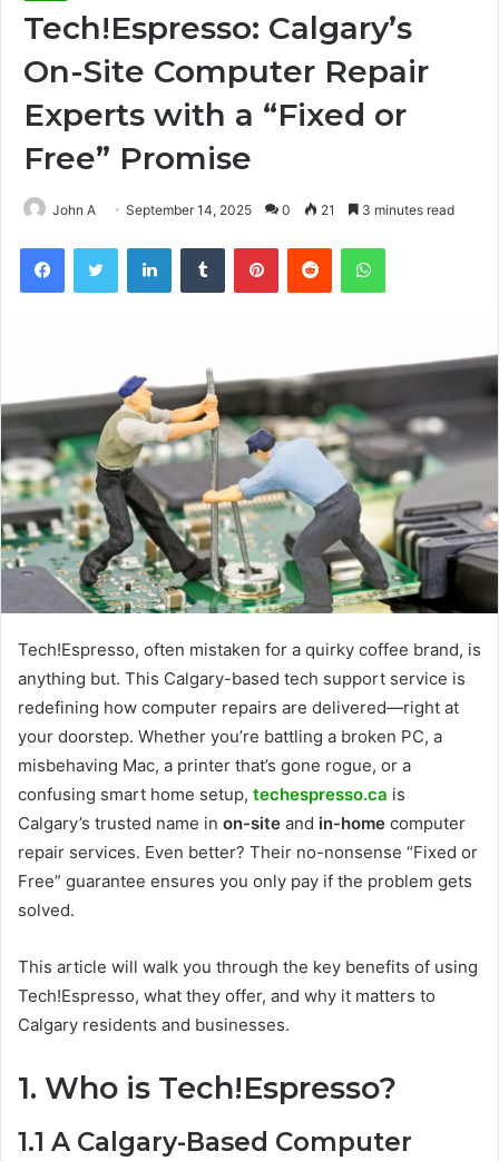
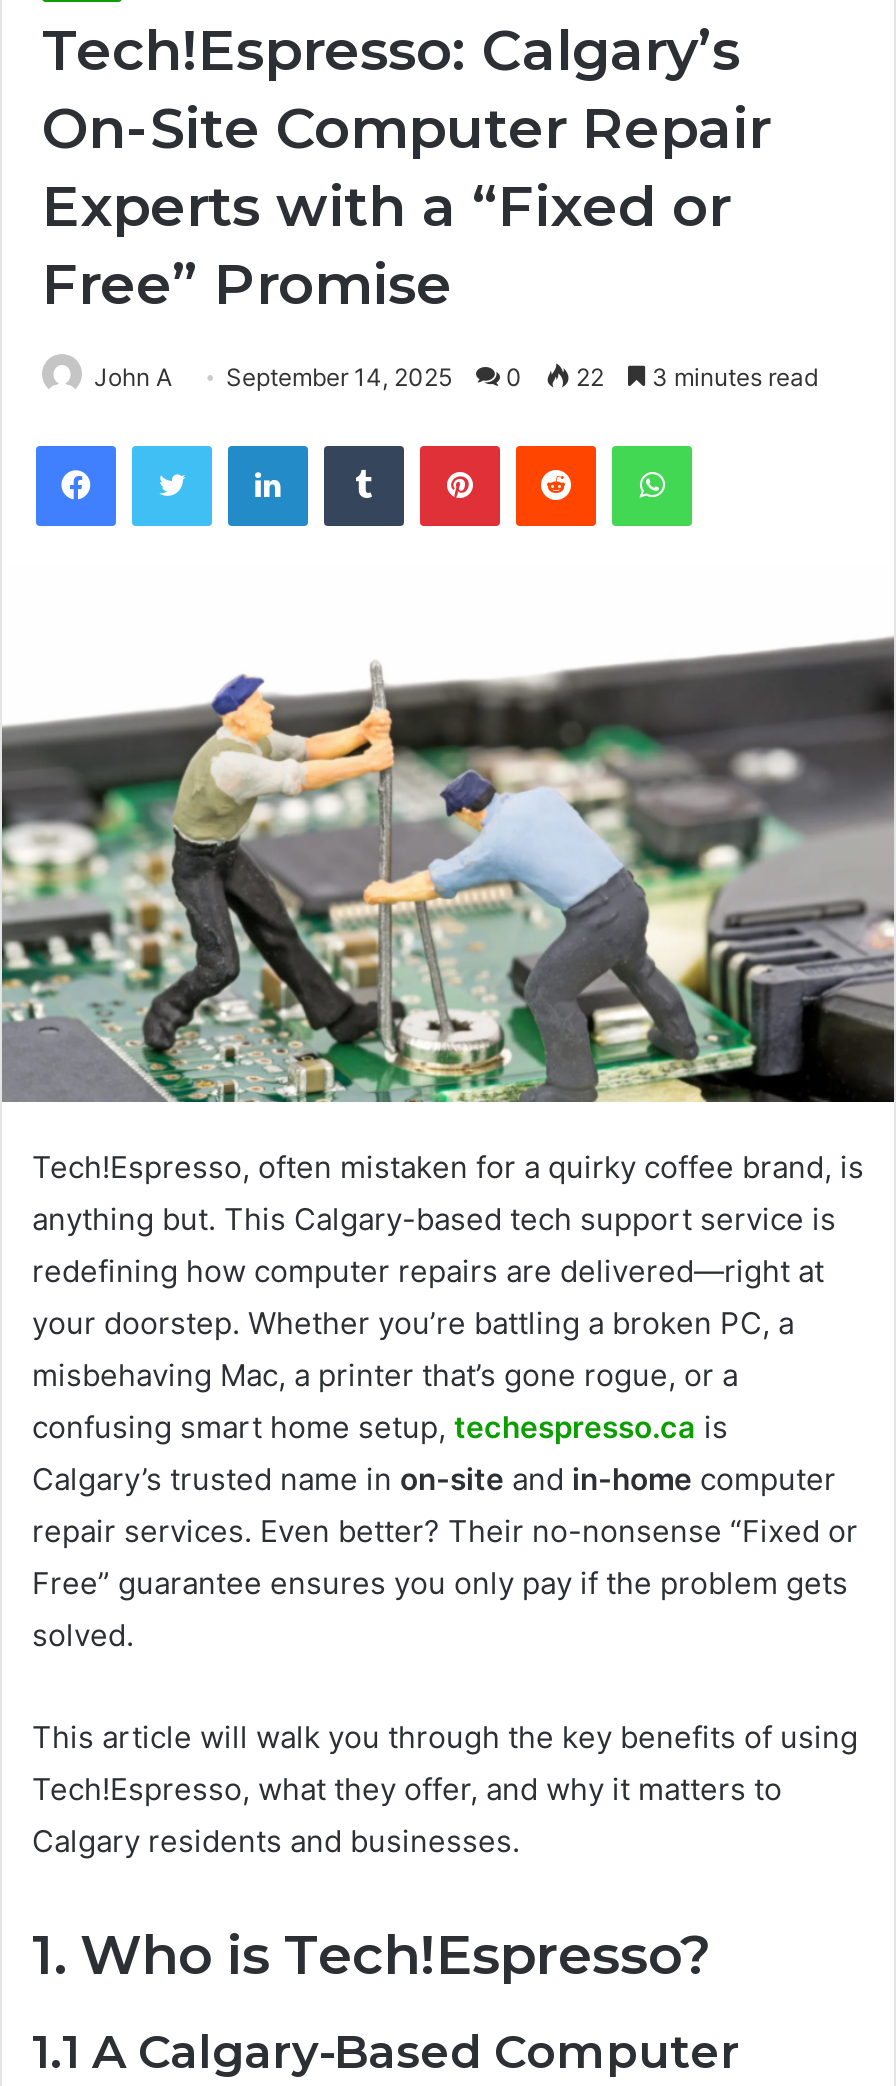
- John A September 14, 2025 0 21 3 minutes read
+ John A September 14, 2025 0 22 3 minutes read
